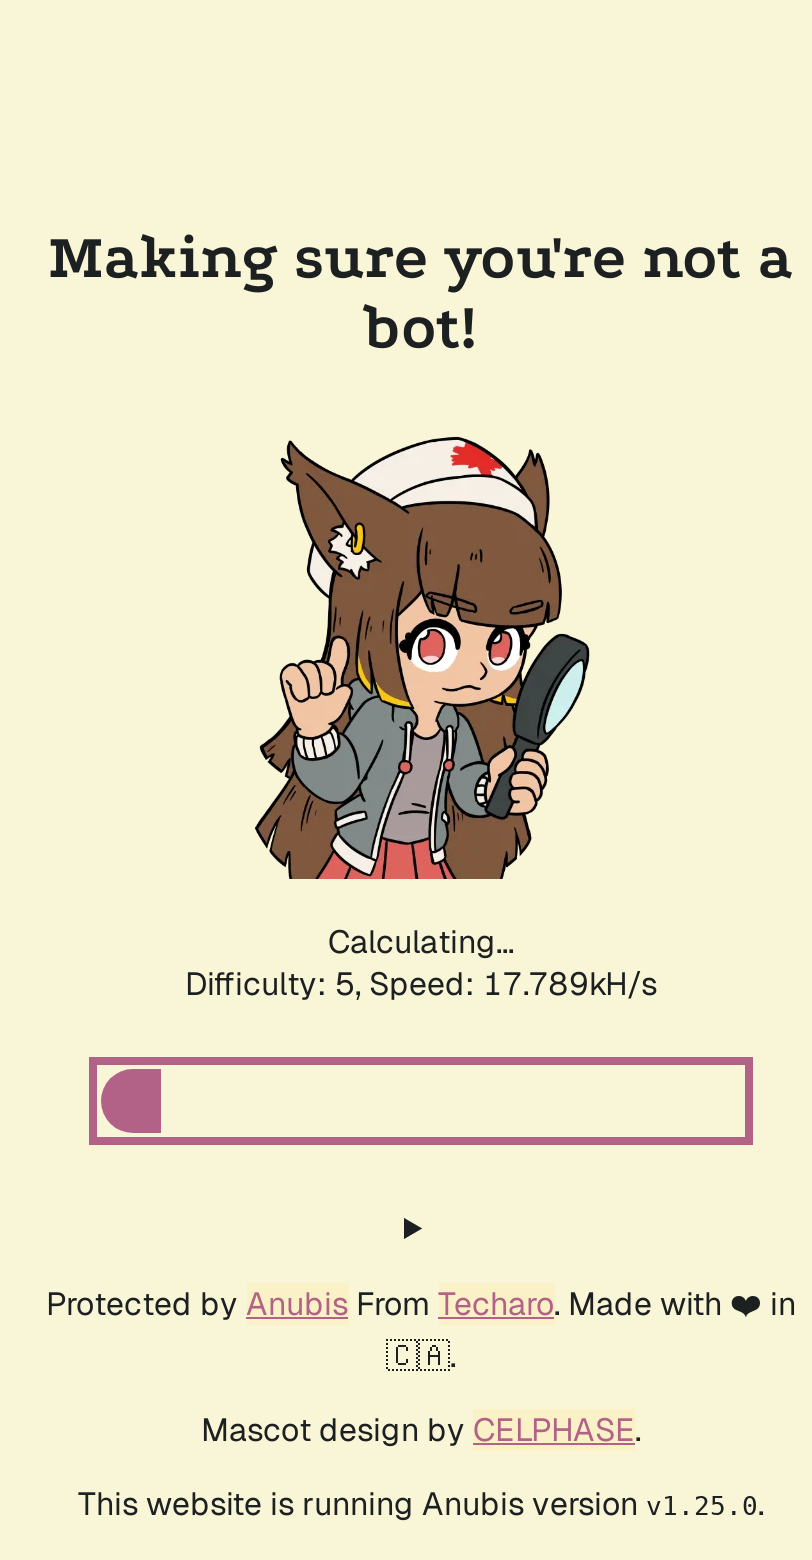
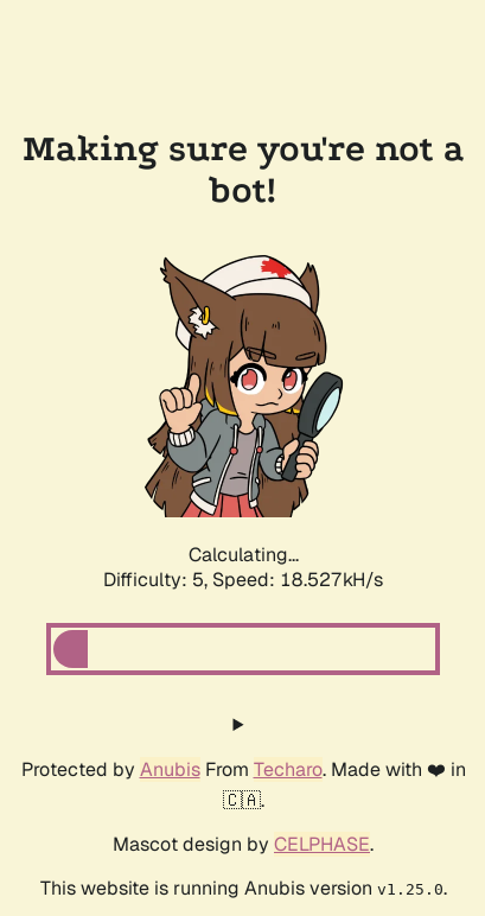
- Difficulty: 5, Speed: 17.789kH/s
+ Difficulty: 5, Speed: 18.527kH/s
